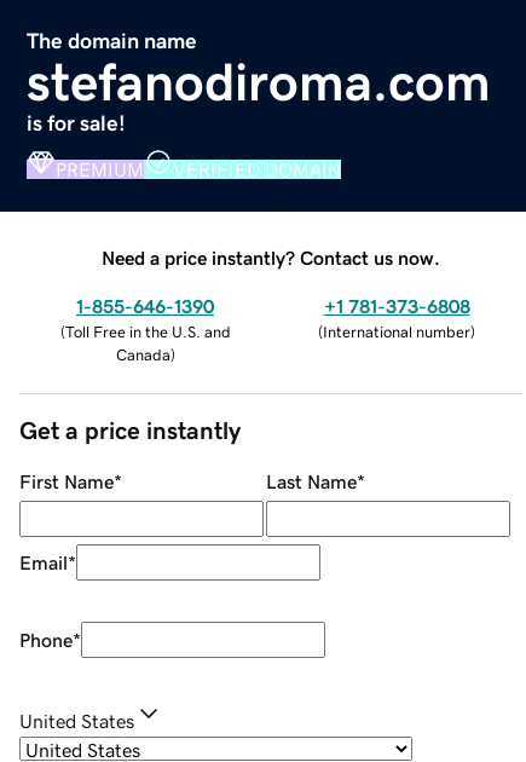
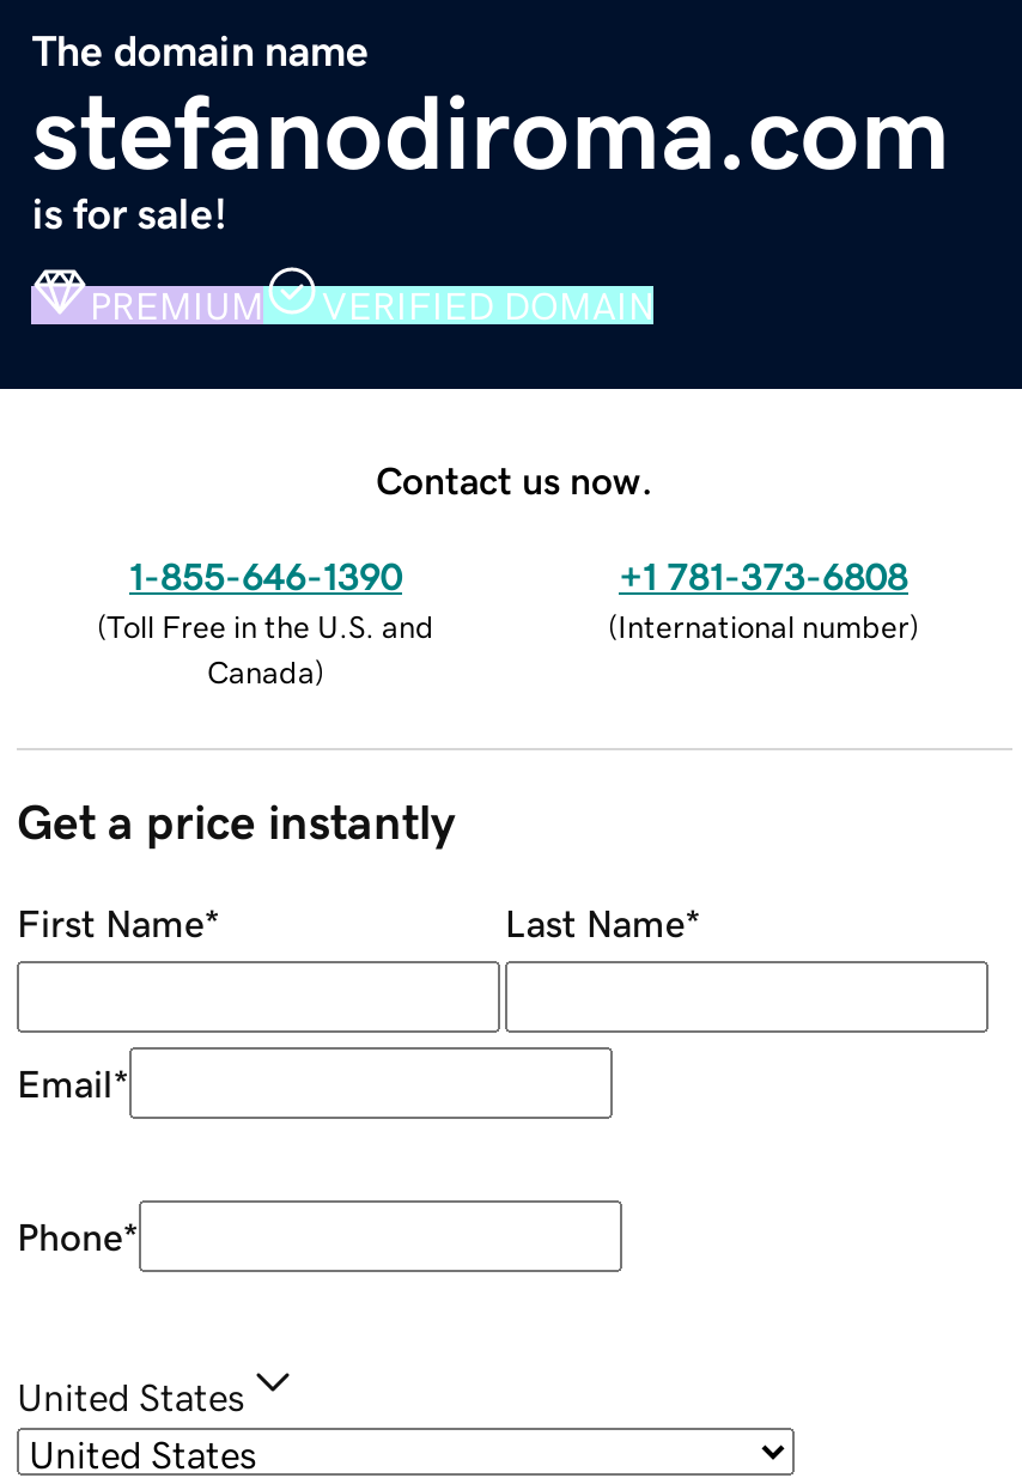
- Need a price instantly? Contact us now.
+ Contact us now.
